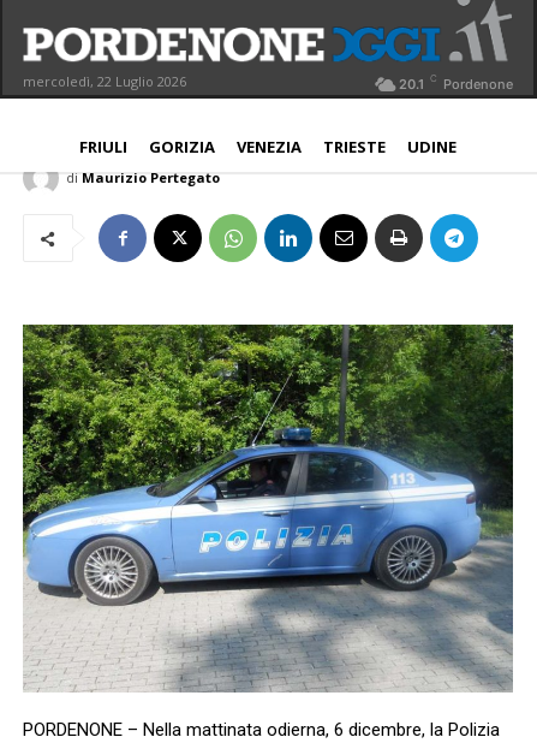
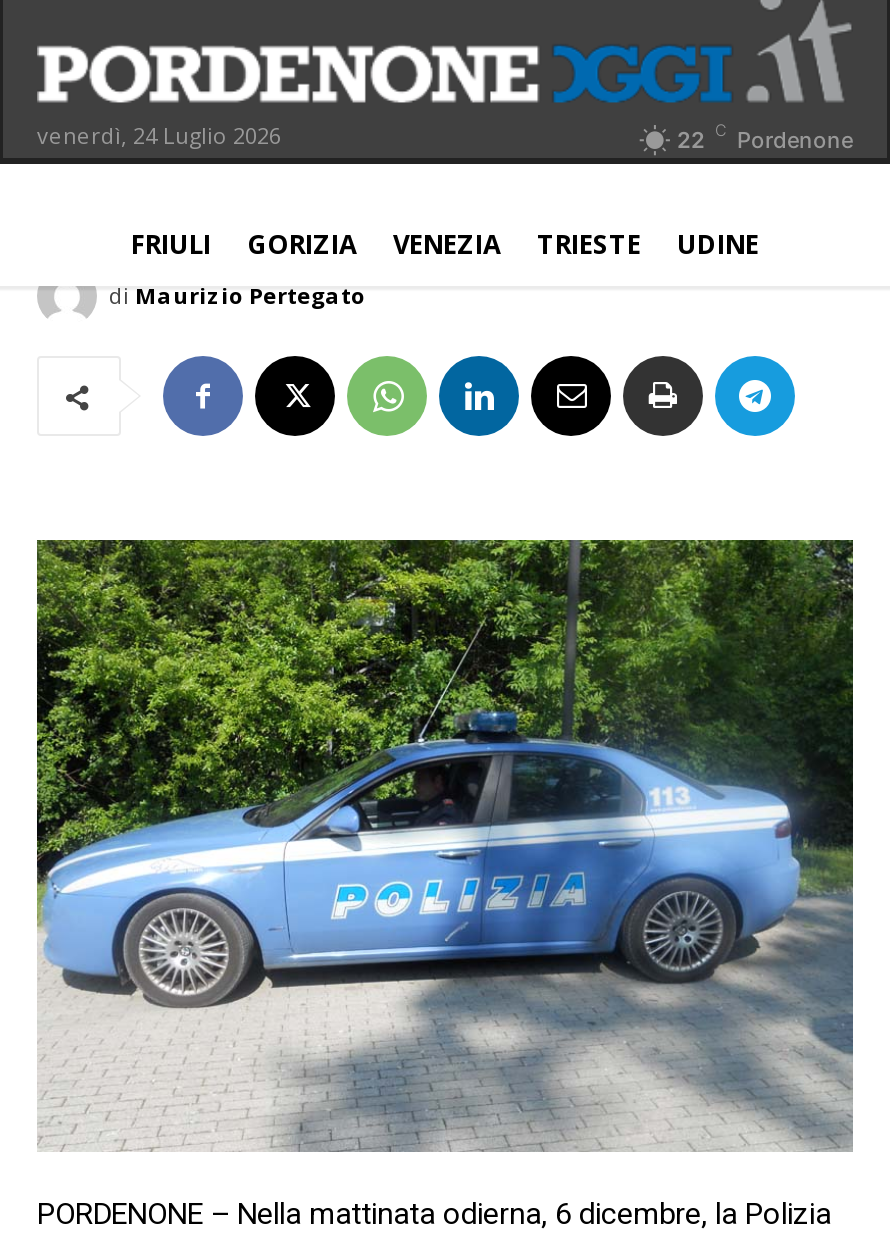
- mercoledì, 22 Luglio 2026
+ venerdì, 24 Luglio 2026

- 20.1 C Pordenone
+ 22 C Pordenone
